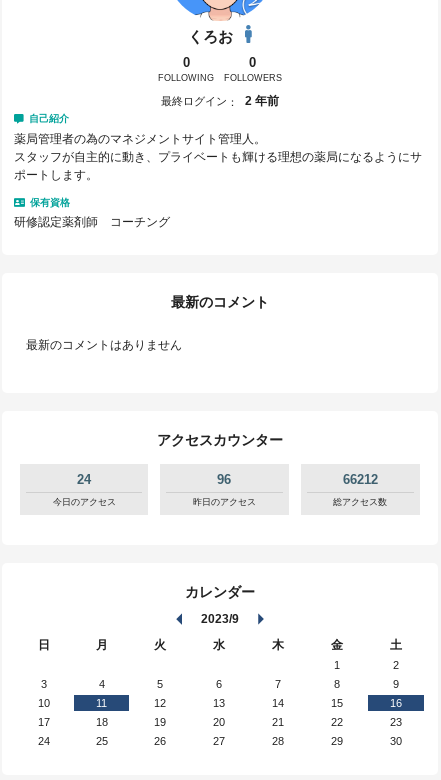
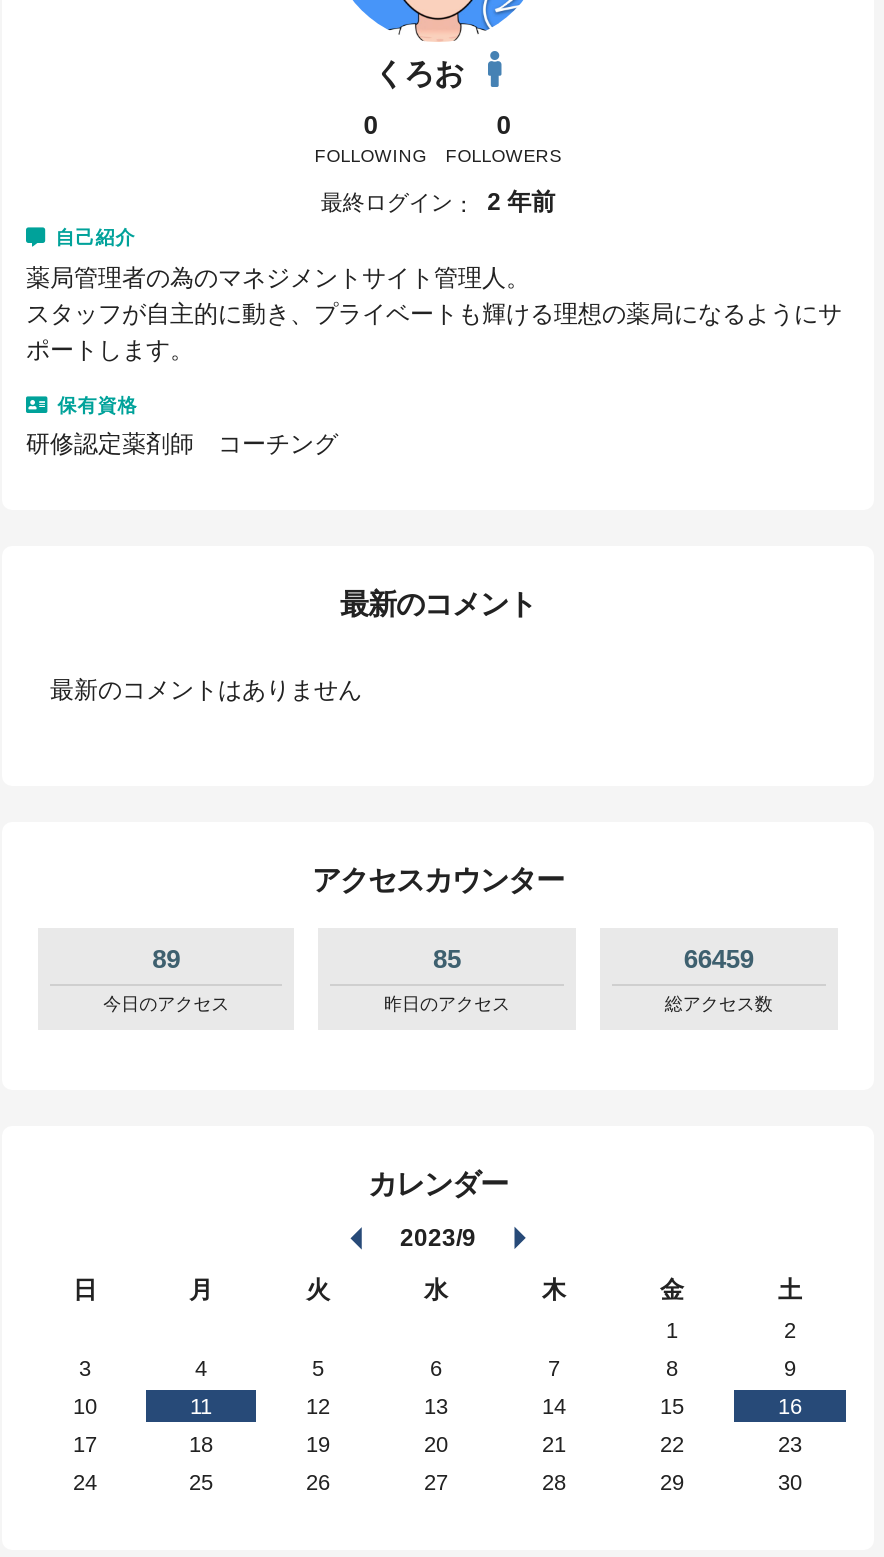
- 24
+ 89

- 96
+ 85

- 66212
+ 66459
